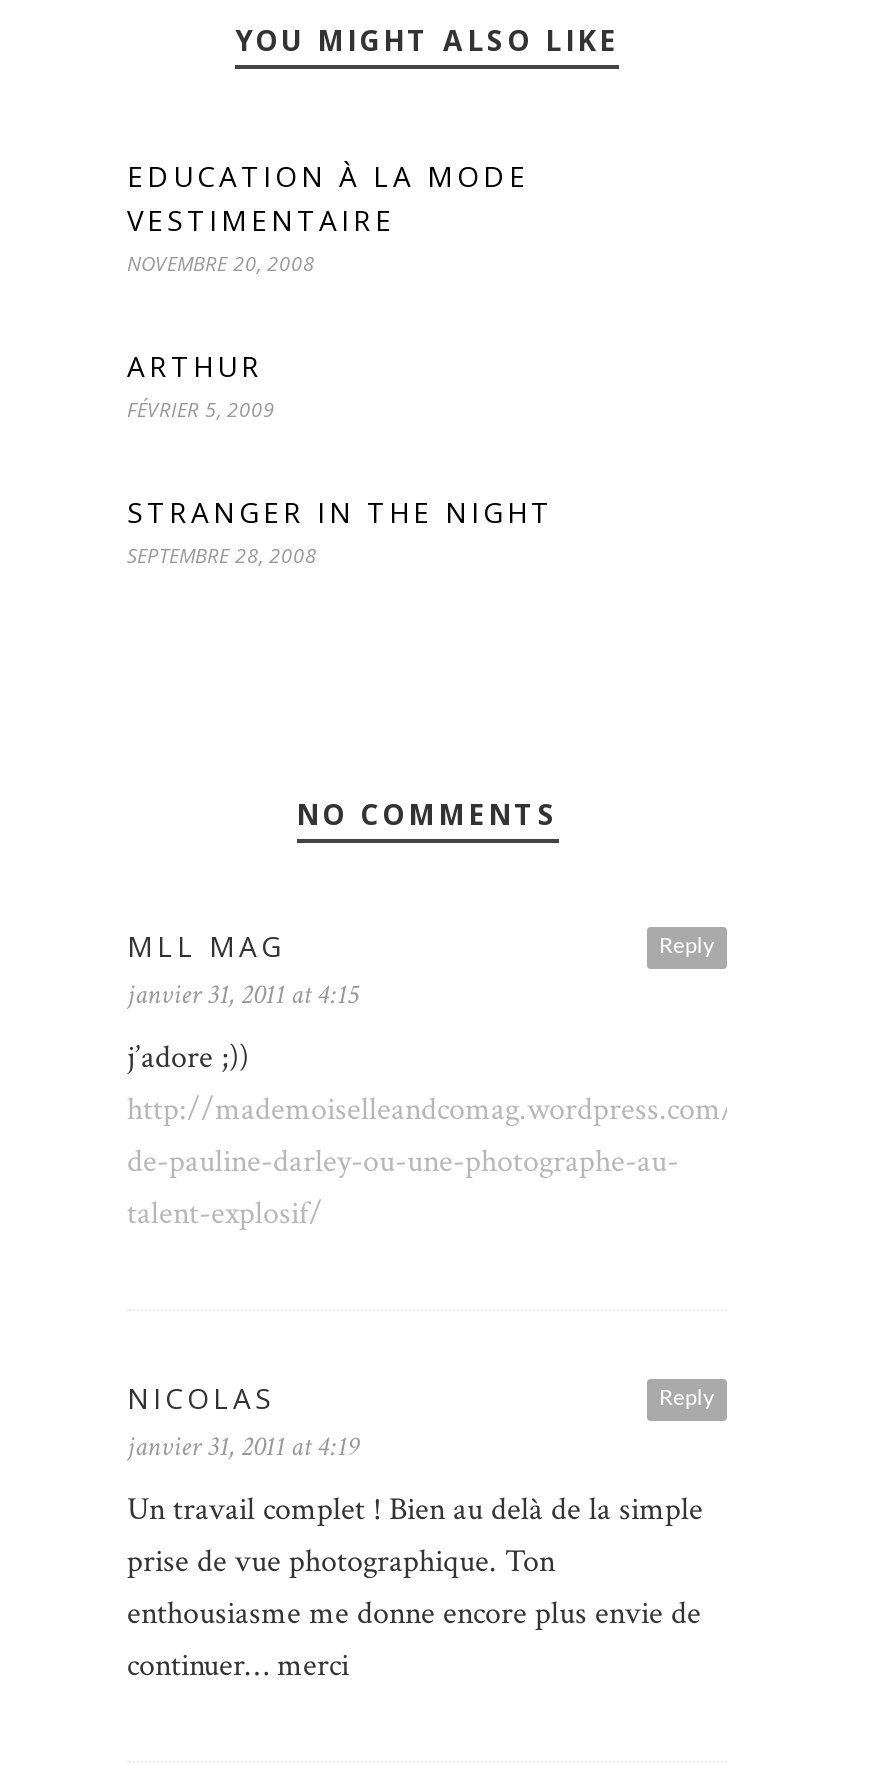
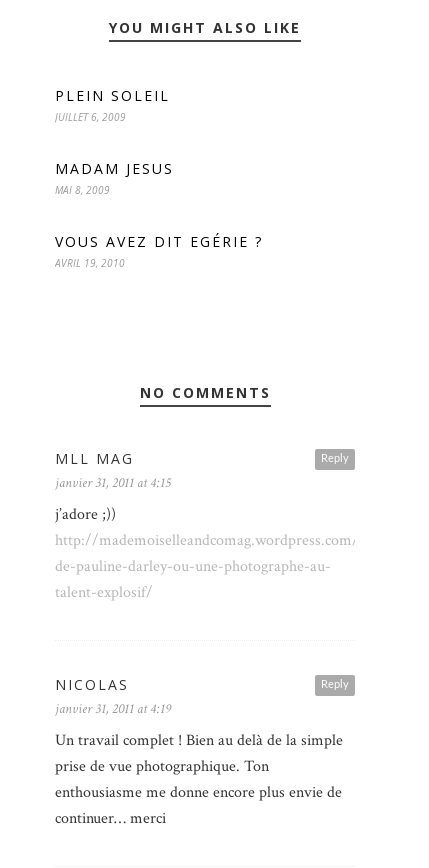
- EDUCATION À LA MODE
- VESTIMENTAIRE
- NOVEMBRE 20, 2008
+ PLEIN SOLEIL
+ JUILLET 6, 2009

- ARTHUR
- FÉVRIER 5, 2009
+ MADAM JESUS
+ MAI 8, 2009

- STRANGER IN THE NIGHT
- SEPTEMBRE 28, 2008
+ VOUS AVEZ DIT EGÉRIE ?
+ AVRIL 19, 2010
